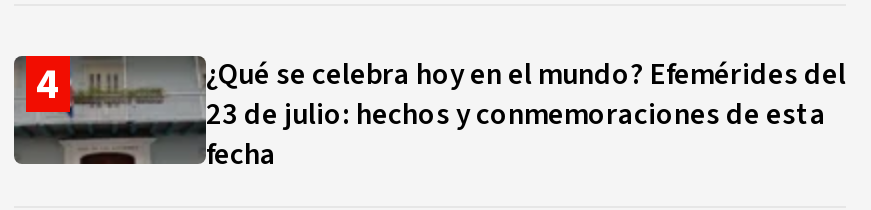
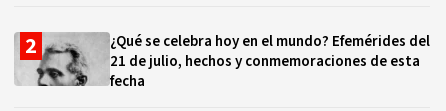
- [image]
- 23 de julio: hechos y conmemoraciones de esta
+ [image]
+ 21 de julio, hechos y conmemoraciones de esta
